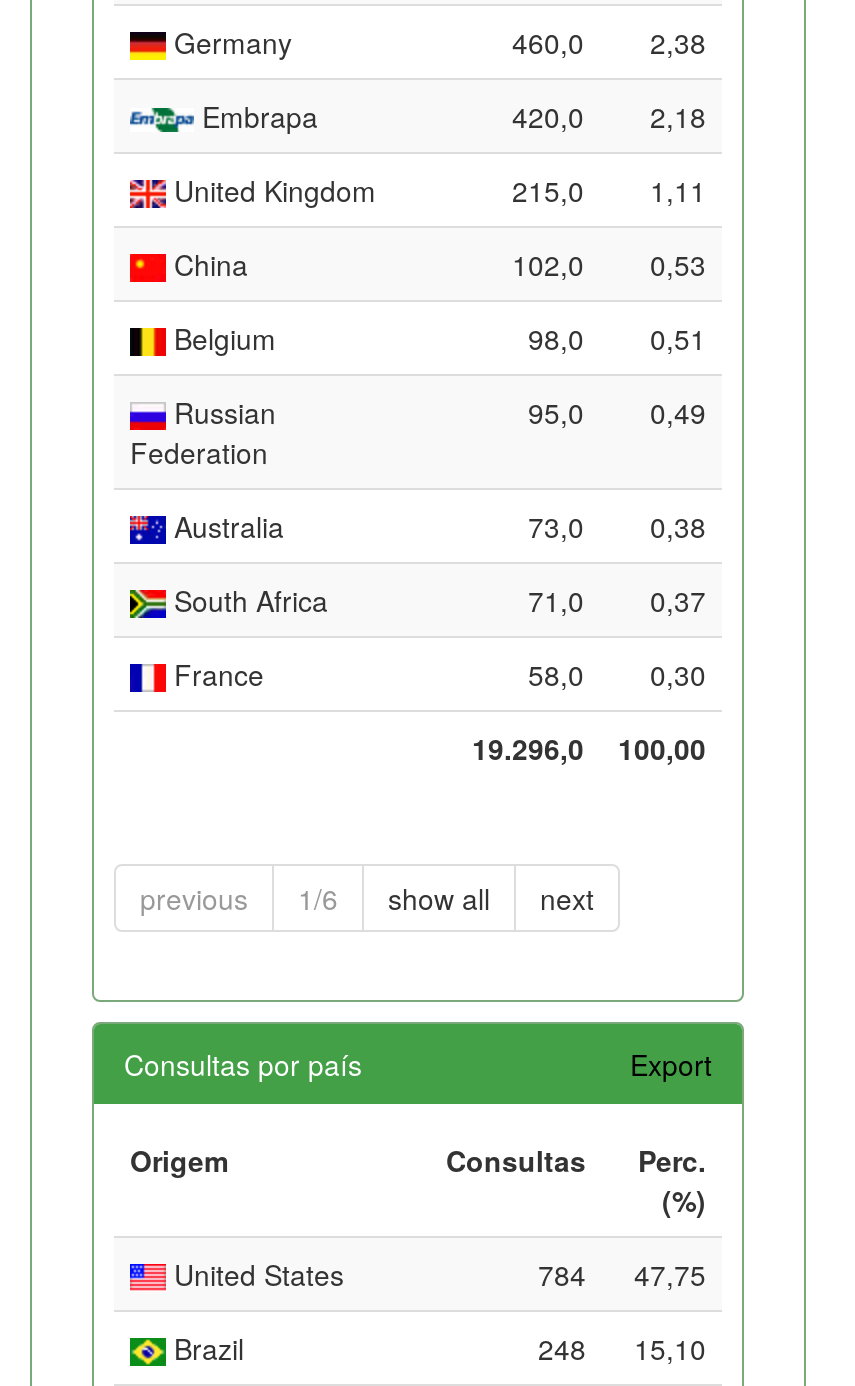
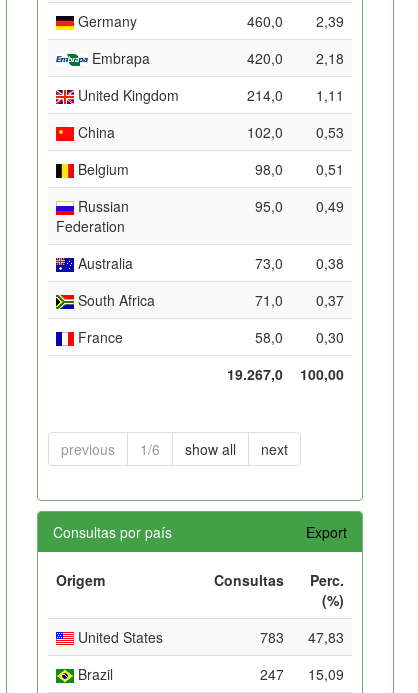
- 460,0 2,38
+ 460,0 2,39

- 215,0 1,11
+ 214,0 1,11

- 19.296,0 100,00
+ 19.267,0 100,00

- 784
+ 783

- 47,75
+ 47,83

- 248
+ 247

- 15,10
+ 15,09
